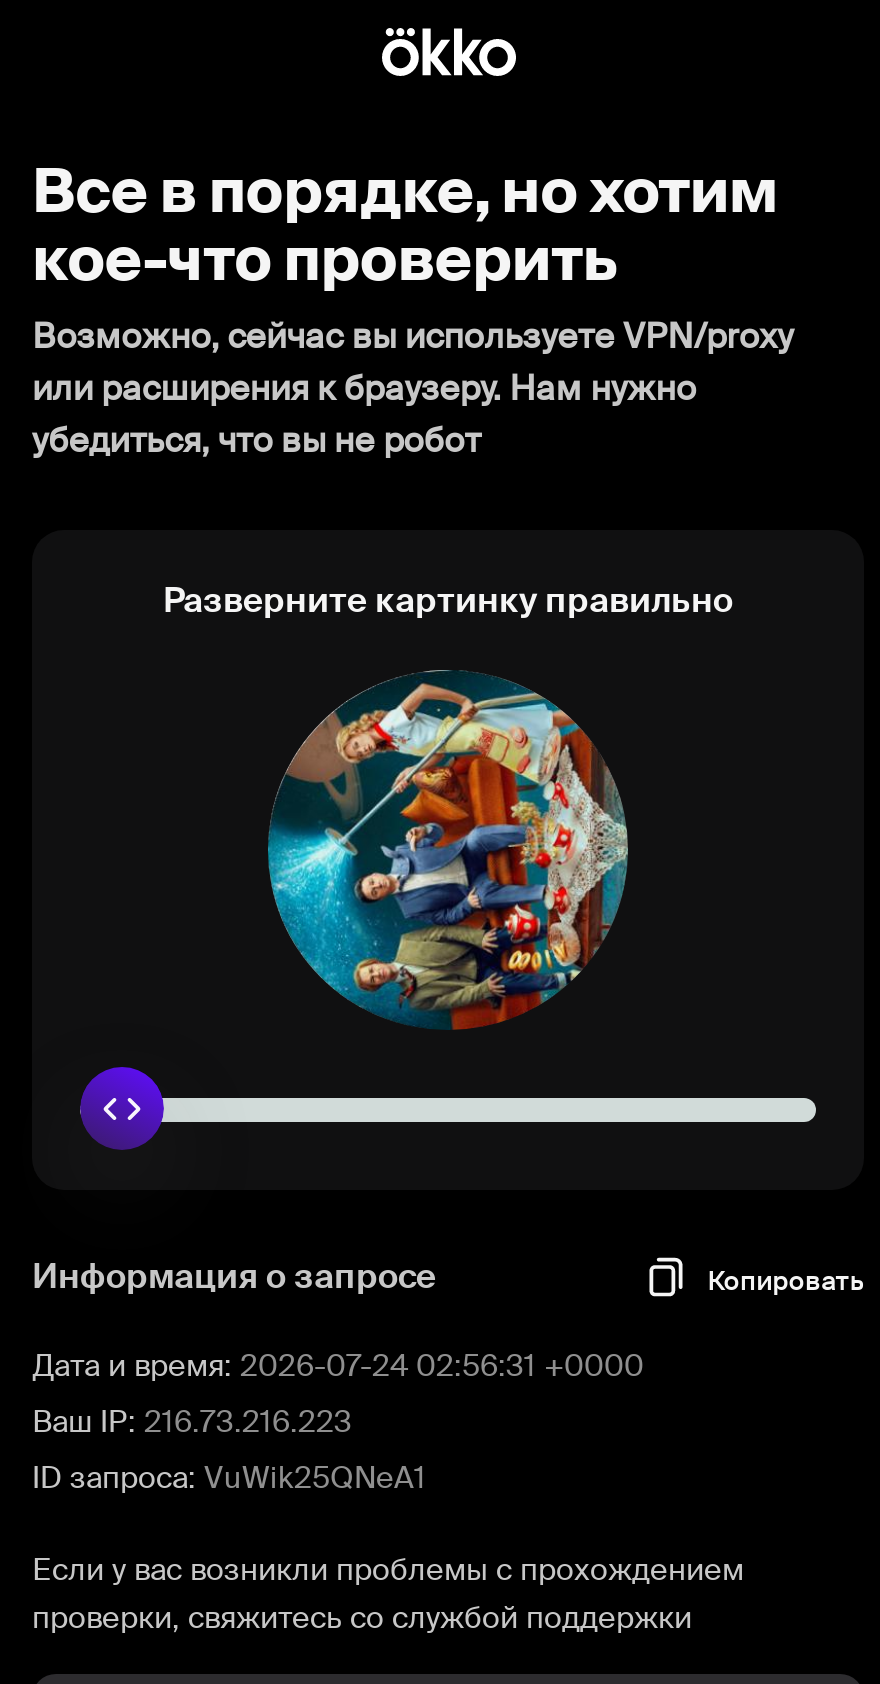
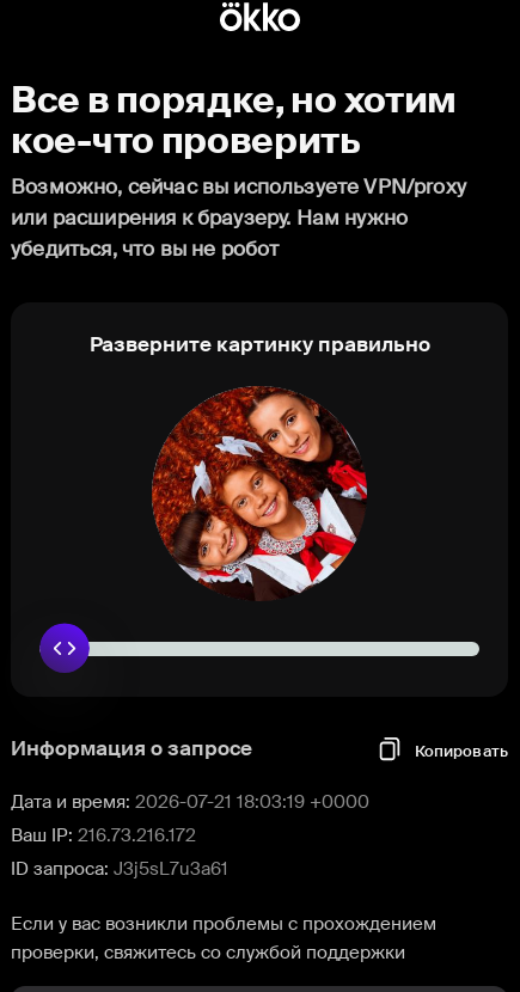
- [image]
+ [image]

- Дата и время: 2026-07-24 02:56:31 +0000
+ Дата и время: 2026-07-21 18:03:19 +0000

- Ваш IP: 216.73.216.223
+ Ваш IP: 216.73.216.172

- ID запроса: VuWik25QNeA1
+ ID запроса: J3j5sL7u3a61
